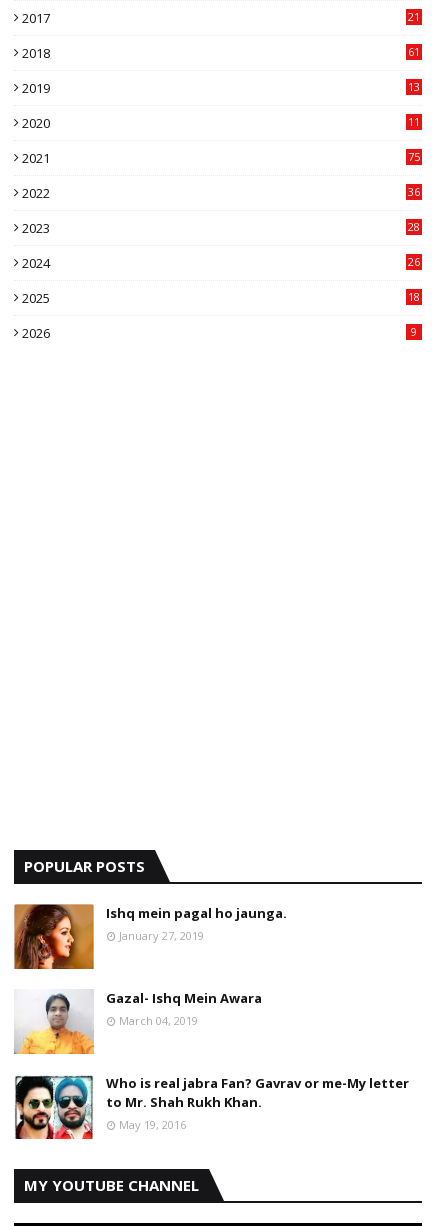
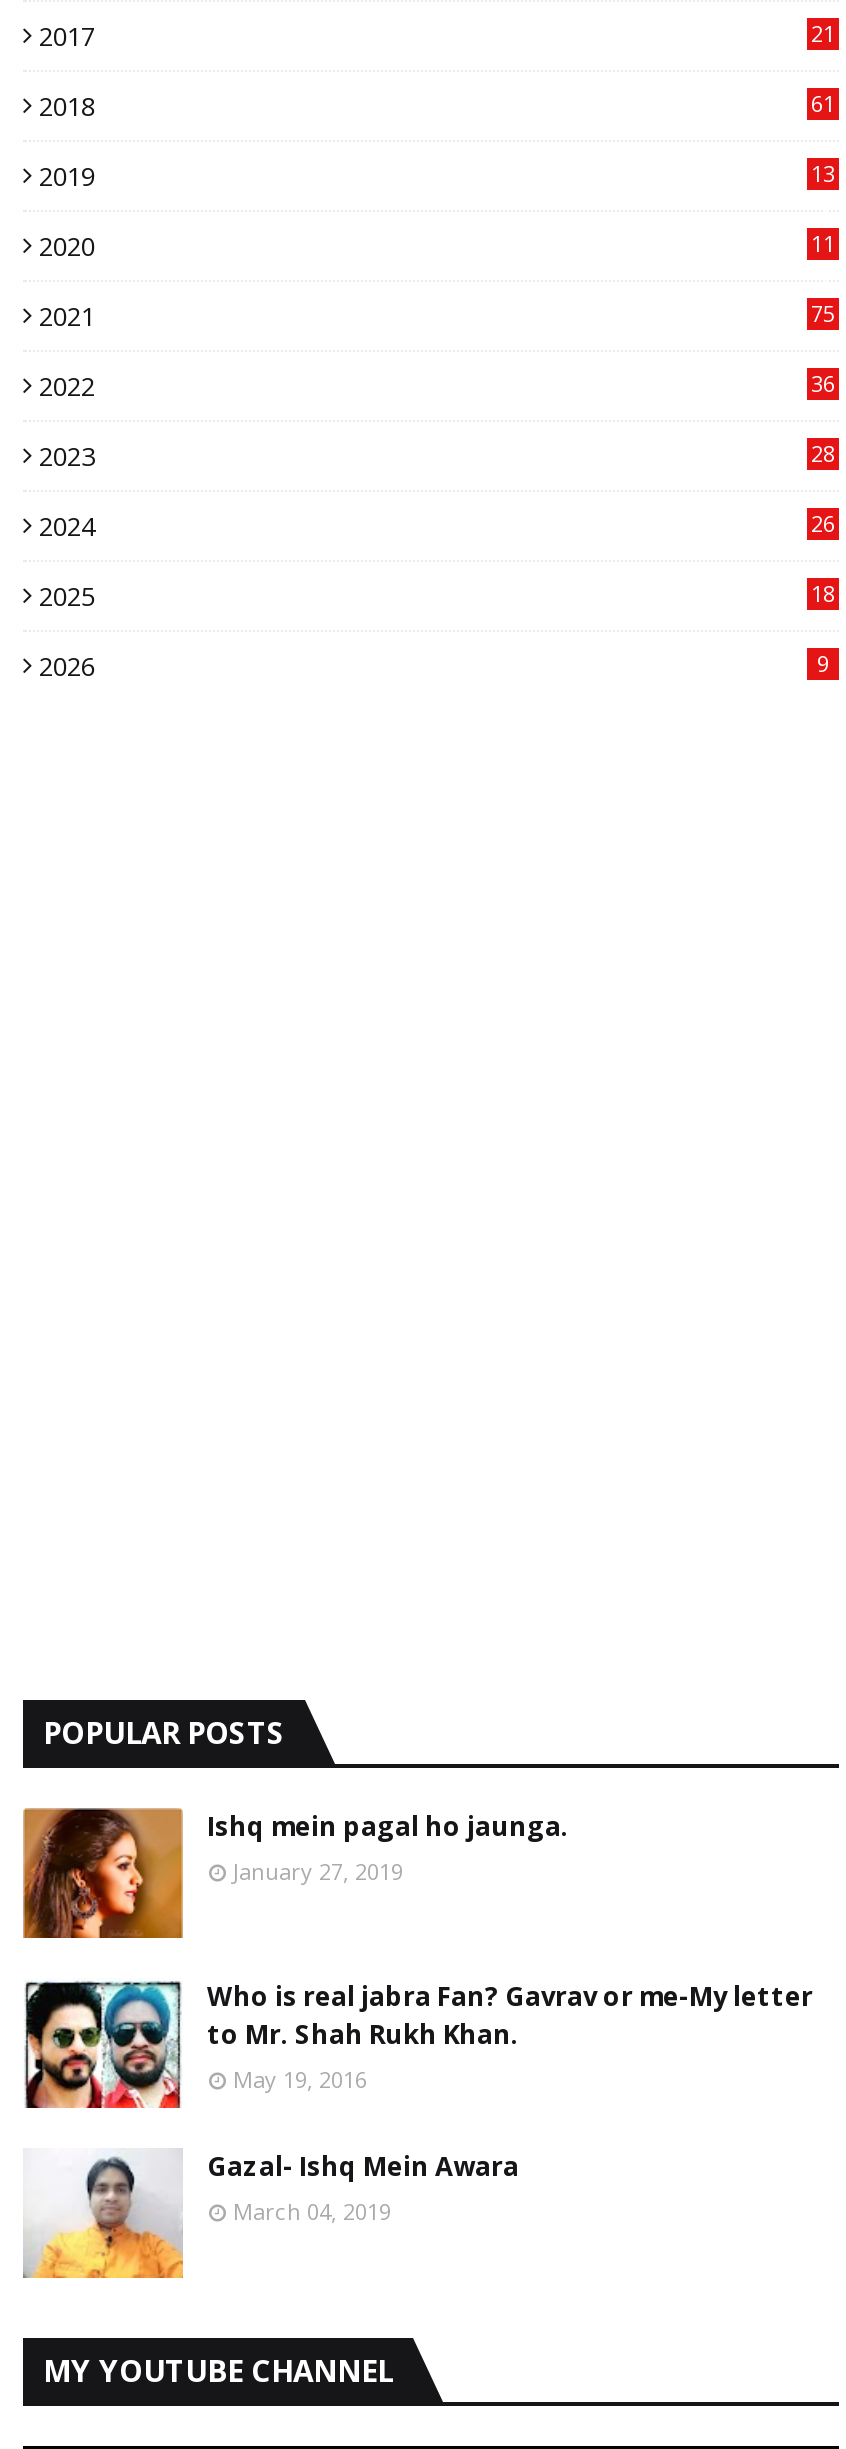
moved down: [image] | Gazal- Ishq Mein Awara | March 04, 2019

moved up: [image] | Who is real jabra Fan? Gavrav or me-My letter | to Mr. Shah Rukh Khan. | May 19, 2016
